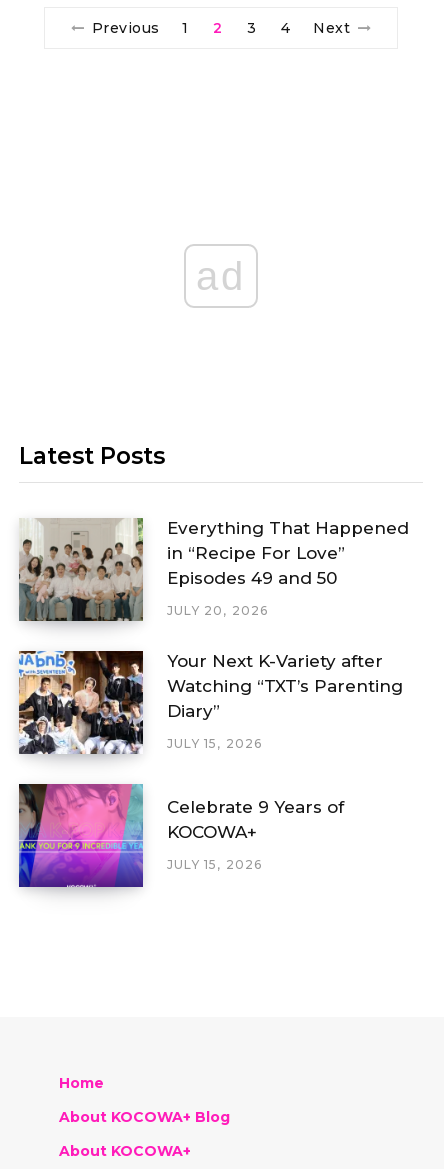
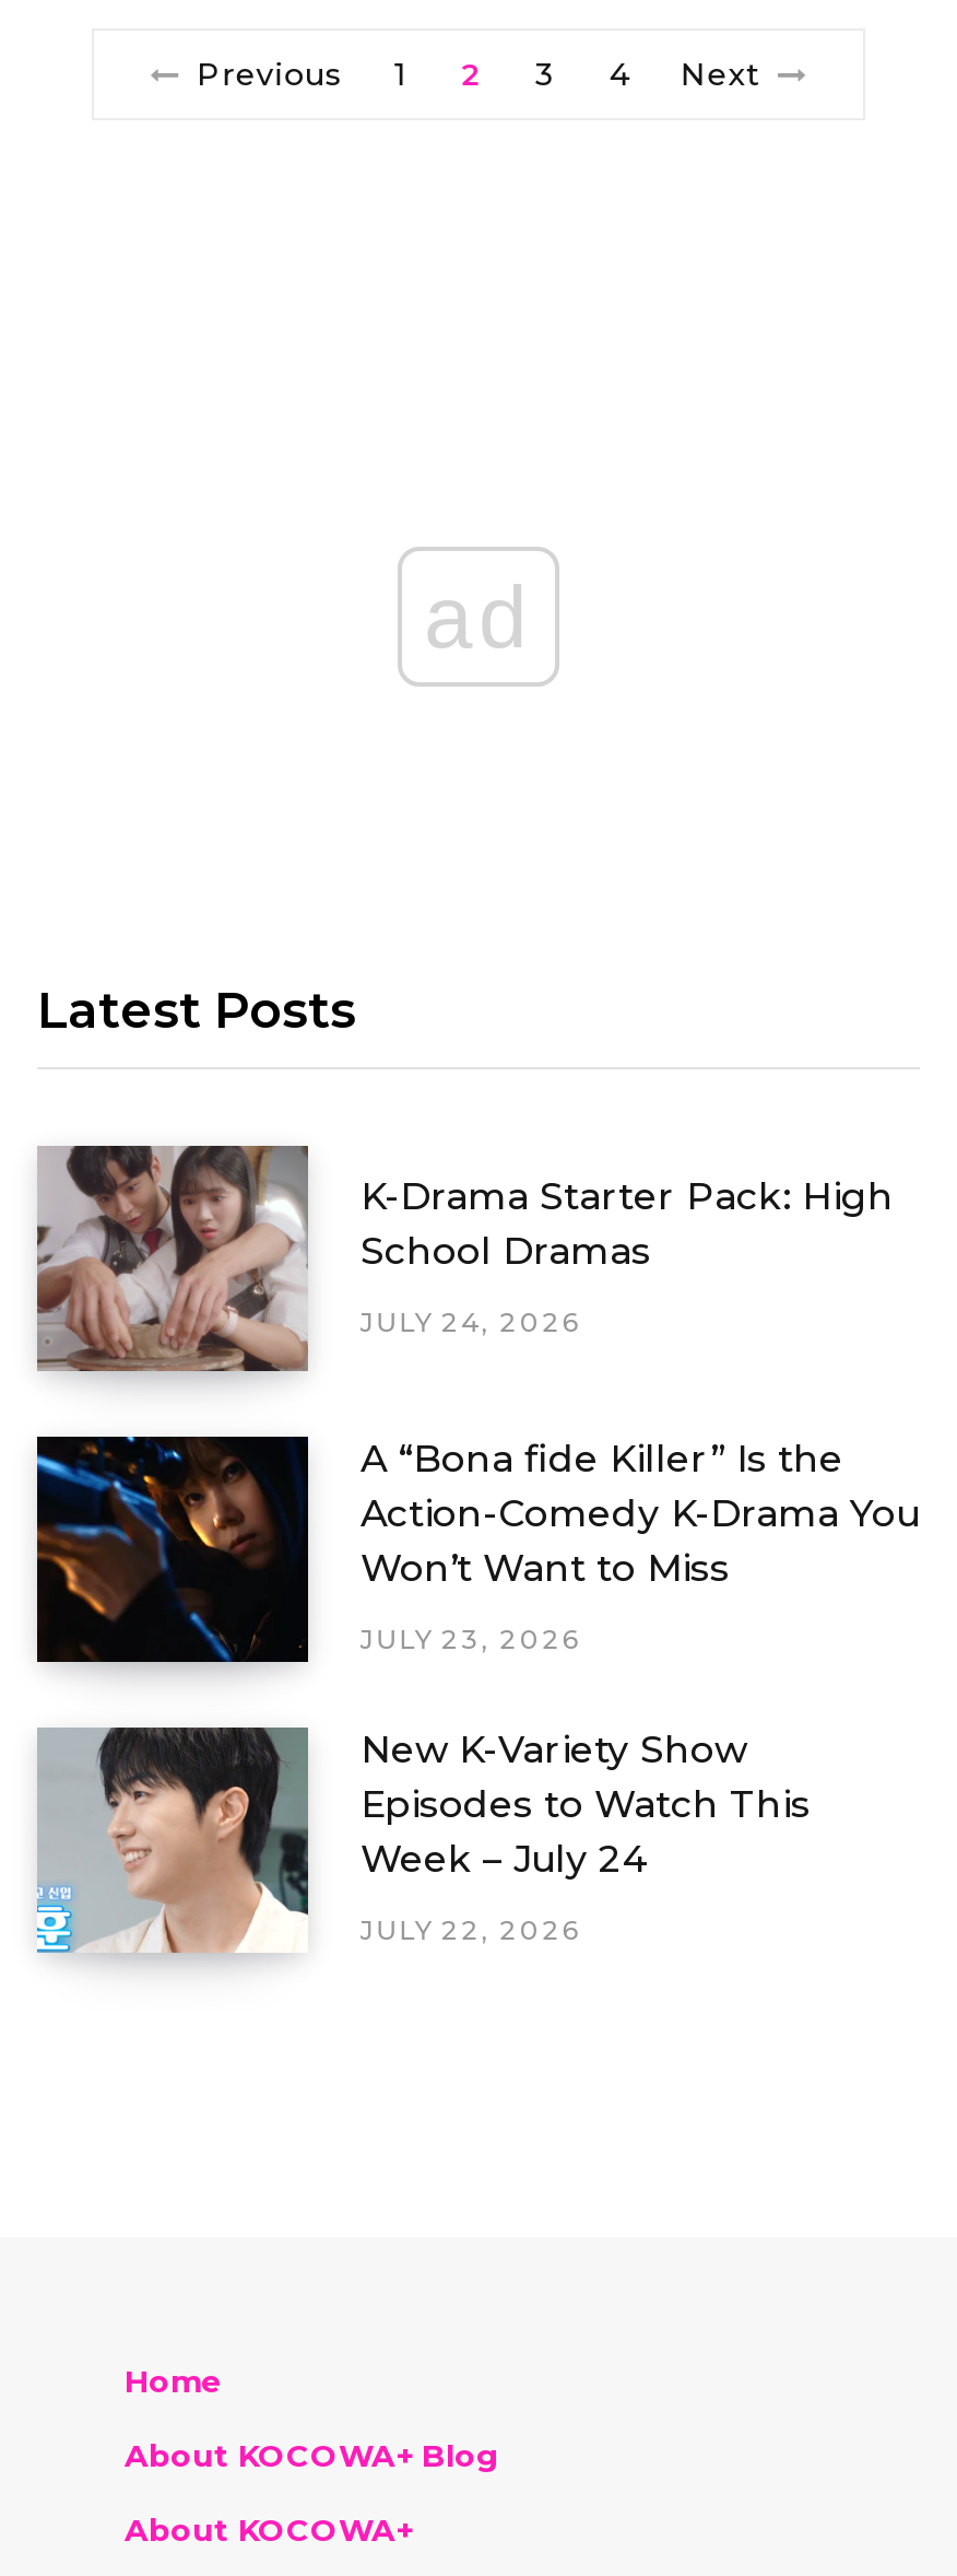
- [image]
- Everything That Happened
- in “Recipe For Love”
- Episodes 49 and 50
+ [image]
+ K-Drama Starter Pack: High
+ School Dramas

- JULY 20, 2026
+ JULY 24, 2026

- [image]
- Your Next K-Variety after
- Watching “TXT’s Parenting
- Diary”
+ [image]
+ A “Bona fide Killer” Is the
+ Action-Comedy K-Drama You
+ Won’t Want to Miss

- JULY 15, 2026
+ JULY 23, 2026

- [image]
- Celebrate 9 Years of
- KOCOWA+
+ [image]
+ New K-Variety Show
+ Episodes to Watch This
+ Week – July 24

- JULY 15, 2026
+ JULY 22, 2026
